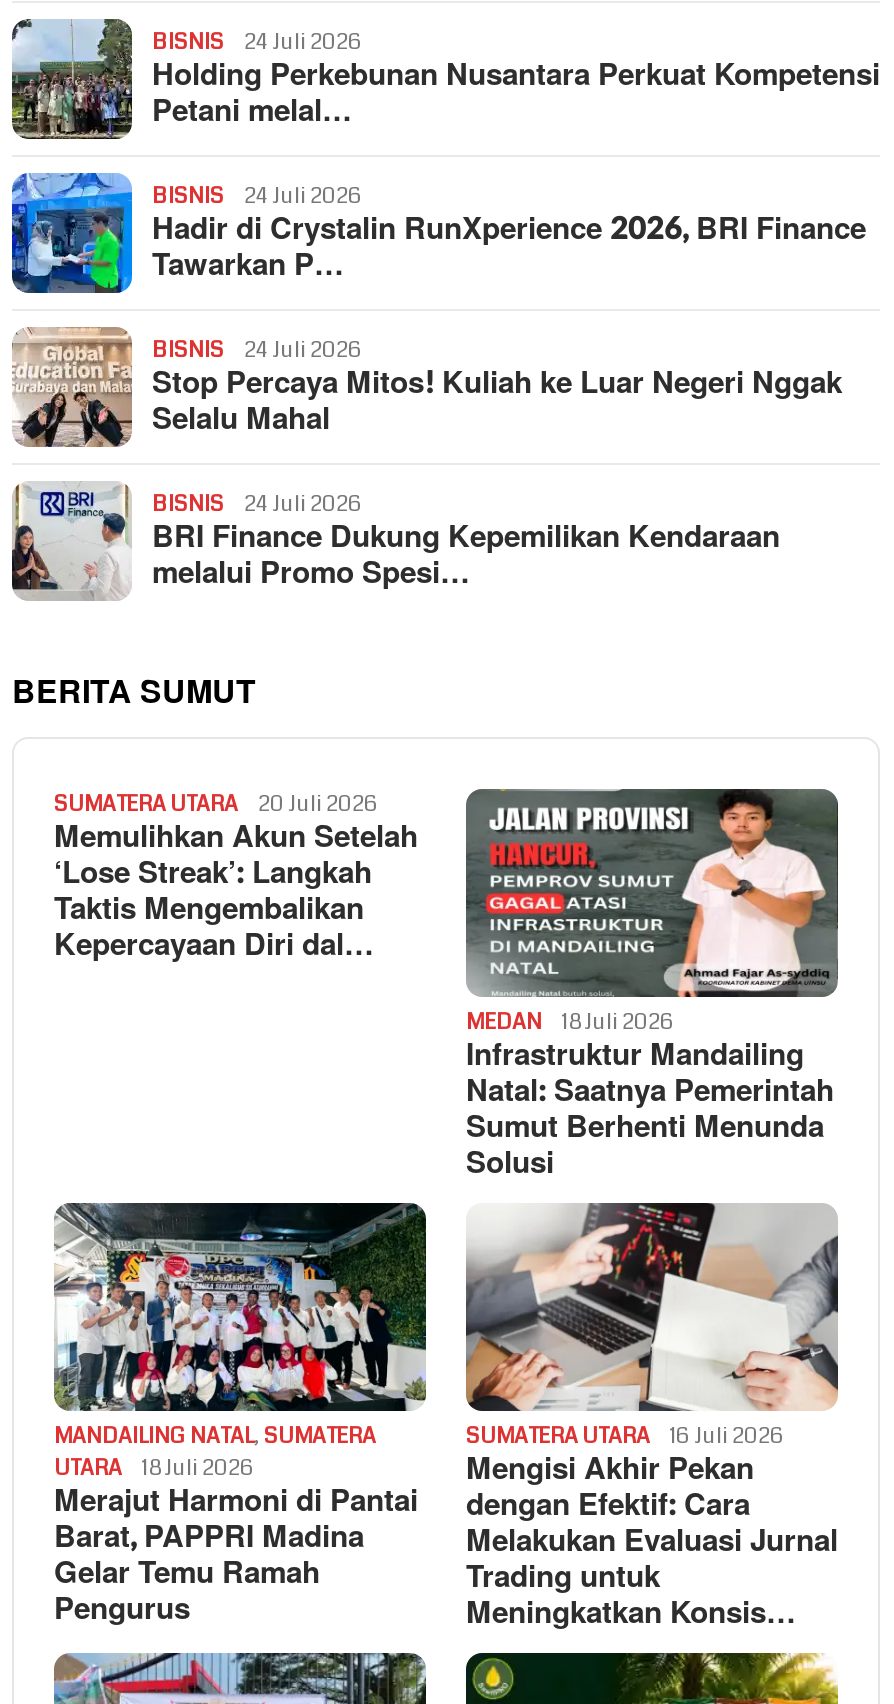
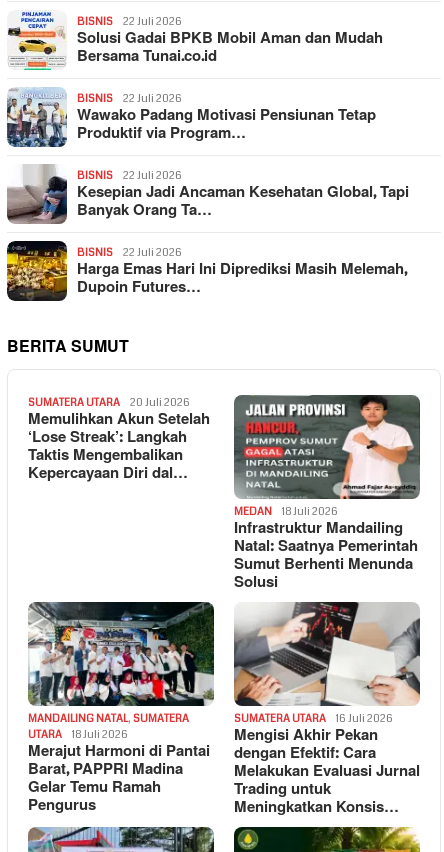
- [image]
- 24 Juli 2026
- Holding Perkebunan Nusantara Perkuat Kompetensi
- Petani melal…
+ [image]
+ 22 Juli 2026
+ Solusi Gadai BPKB Mobil Aman dan Mudah
+ Bersama Tunai.co.id

- [image]
- 24 Juli 2026
- Hadir di Crystalin RunXperience 2026, BRI Finance
- Tawarkan P…
+ [image]
+ 22 Juli 2026
+ Wawako Padang Motivasi Pensiunan Tetap
+ Produktif via Program…

- [image]
- 24 Juli 2026
- Stop Percaya Mitos! Kuliah ke Luar Negeri Nggak
- Selalu Mahal
+ [image]
+ 22 Juli 2026
+ Kesepian Jadi Ancaman Kesehatan Global, Tapi
+ Banyak Orang Ta…

- [image]
- 24 Juli 2026
- BRI Finance Dukung Kepemilikan Kendaraan
- melalui Promo Spesi…
+ [image]
+ 22 Juli 2026
+ Harga Emas Hari Ini Diprediksi Masih Melemah,
+ Dupoin Futures…
